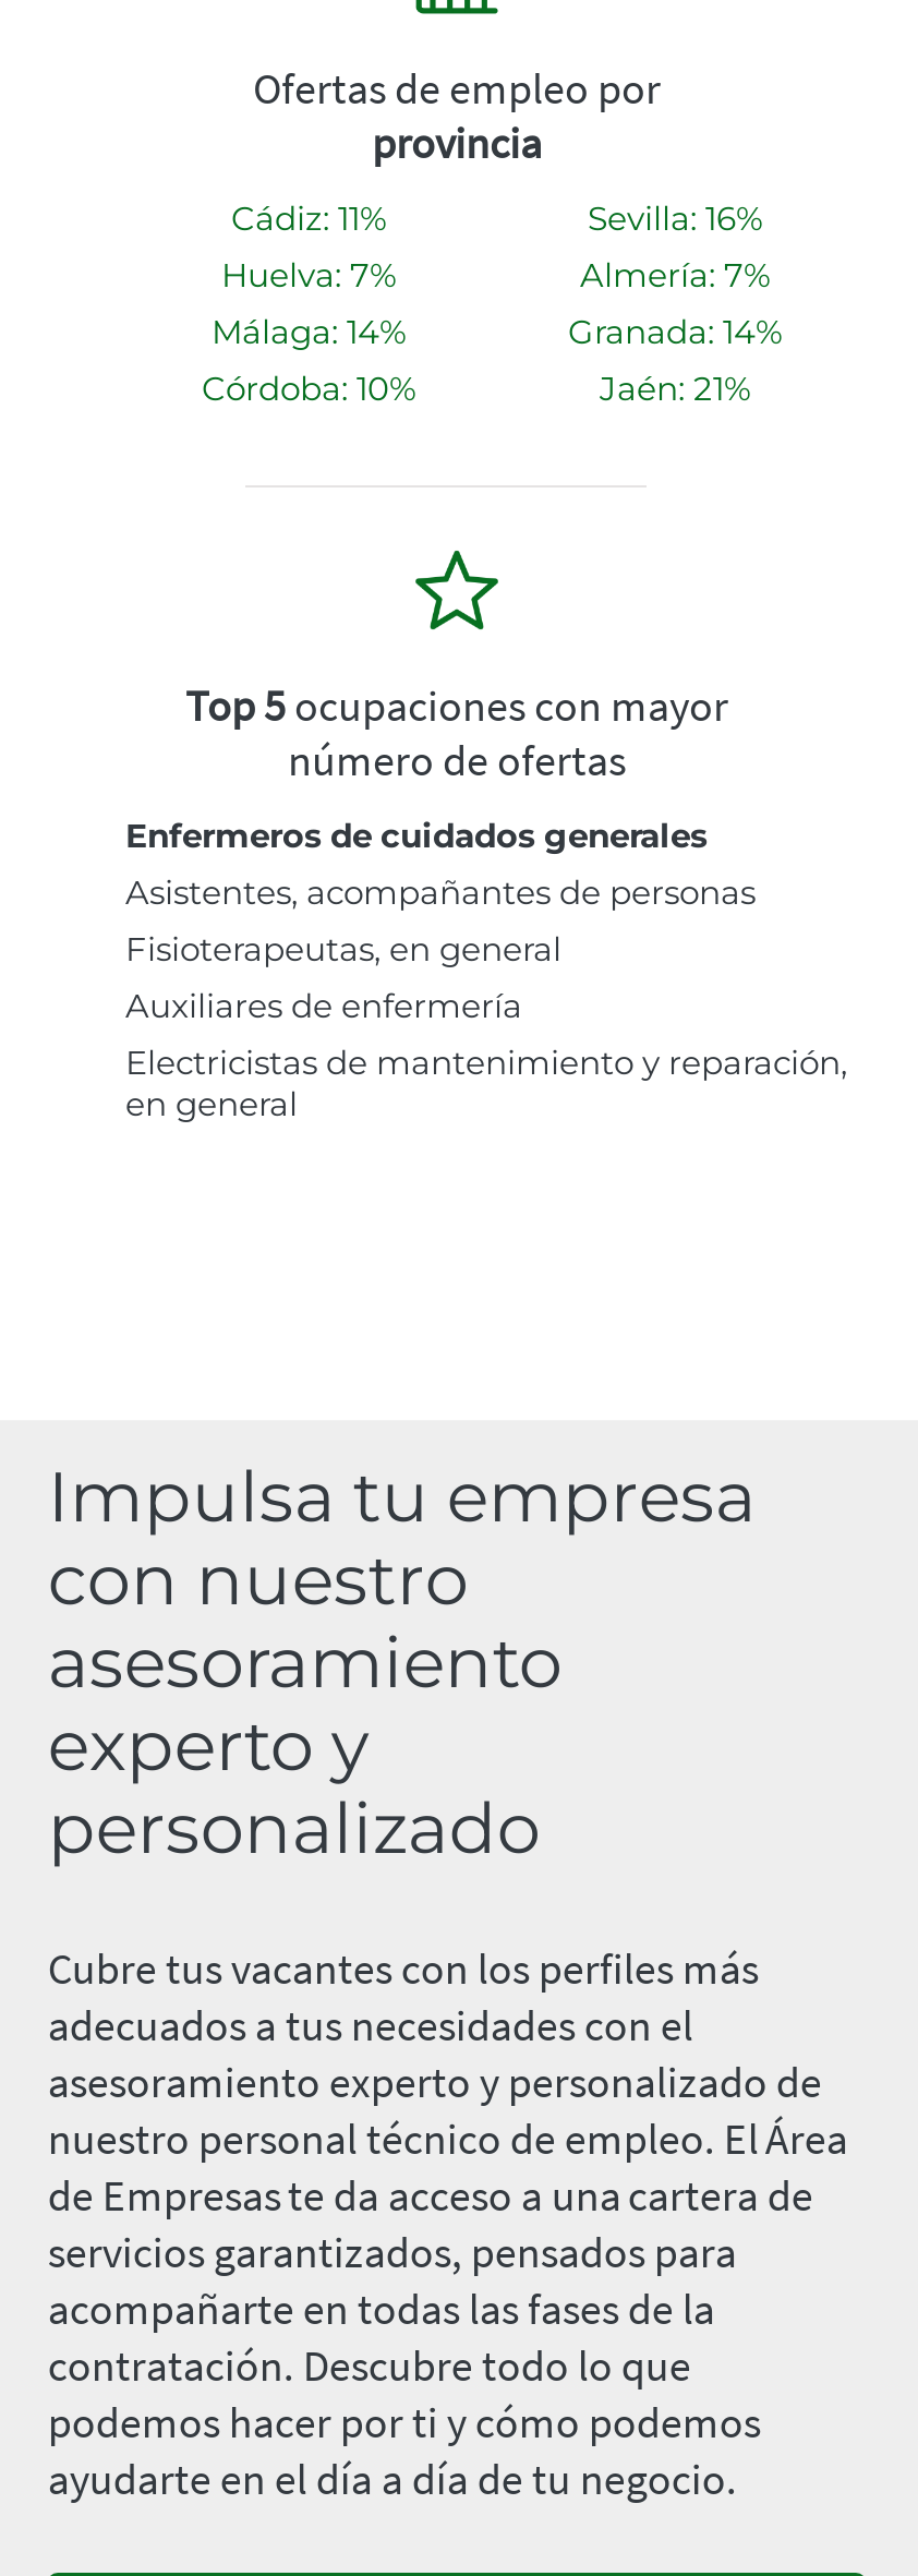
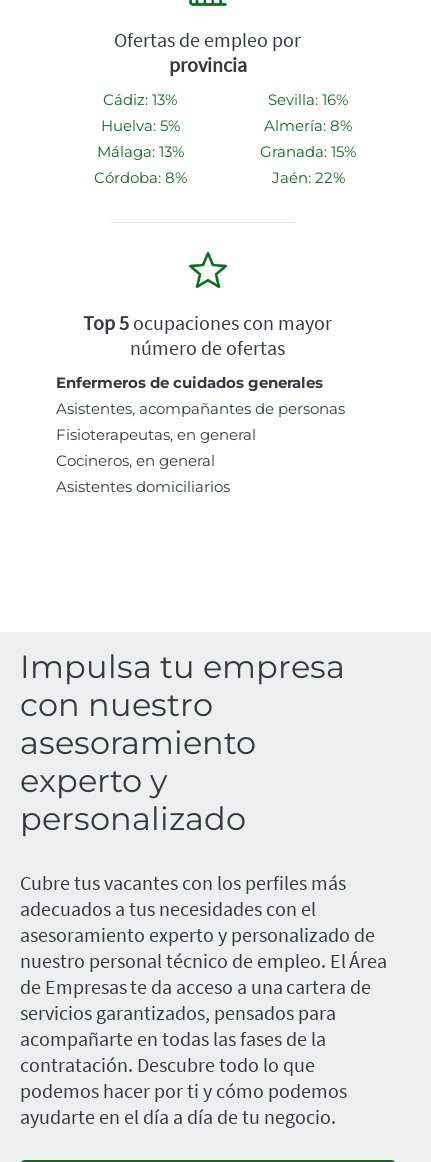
- Cádiz: 11%
+ Cádiz: 13%

- Huelva: 7%
+ Huelva: 5%

- Almería: 7%
+ Almería: 8%

- Málaga: 14%
+ Málaga: 13%

- Granada: 14%
+ Granada: 15%

- Córdoba: 10%
+ Córdoba: 8%

- Jaén: 21%
+ Jaén: 22%

- Auxiliares de enfermería
- Electricistas de mantenimiento y reparación,
- en general
+ Cocineros, en general
+ Asistentes domiciliarios
